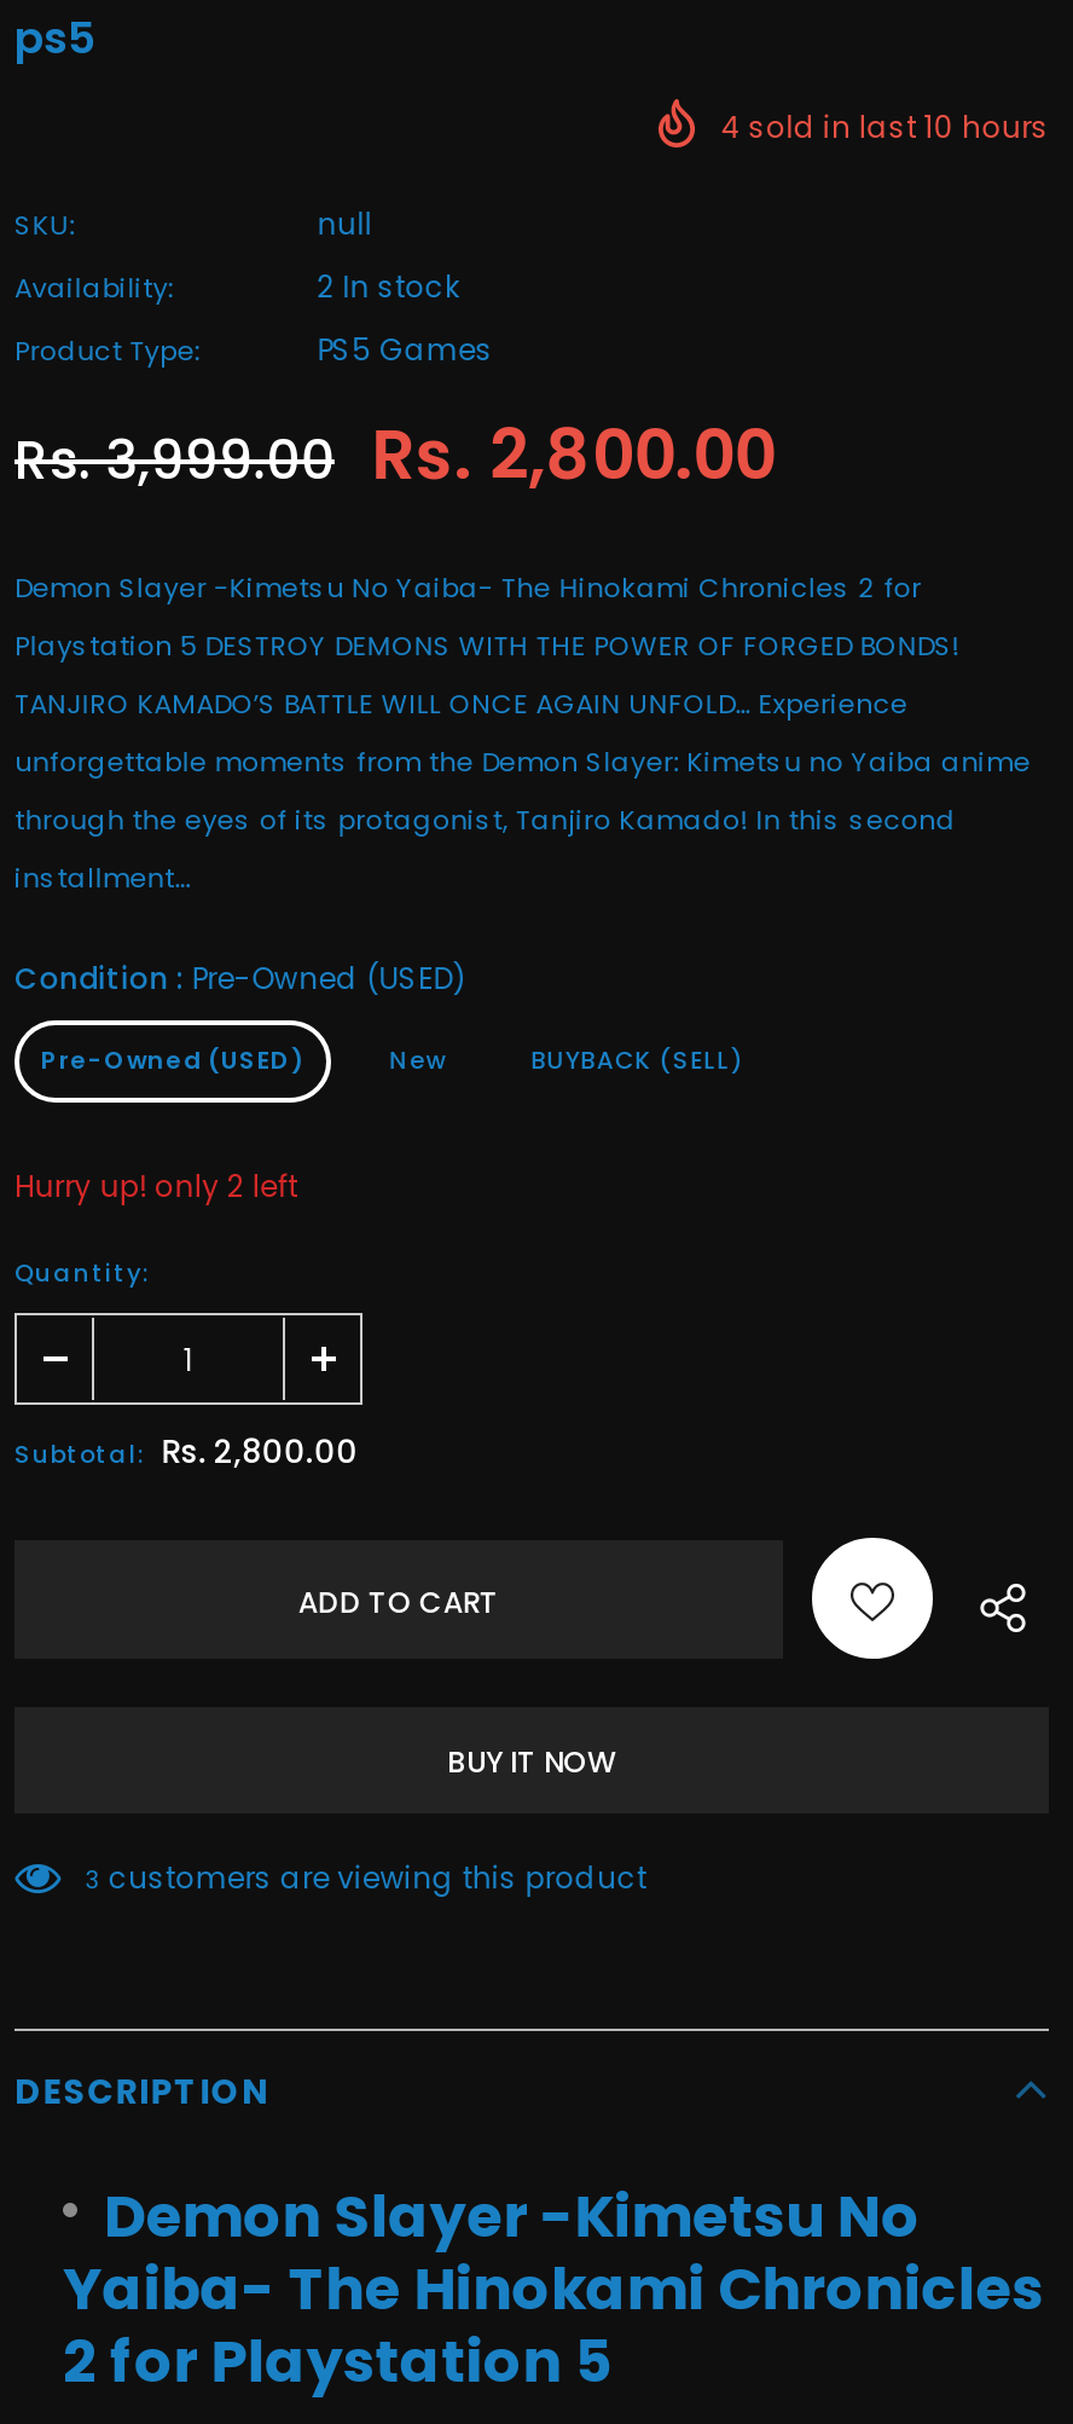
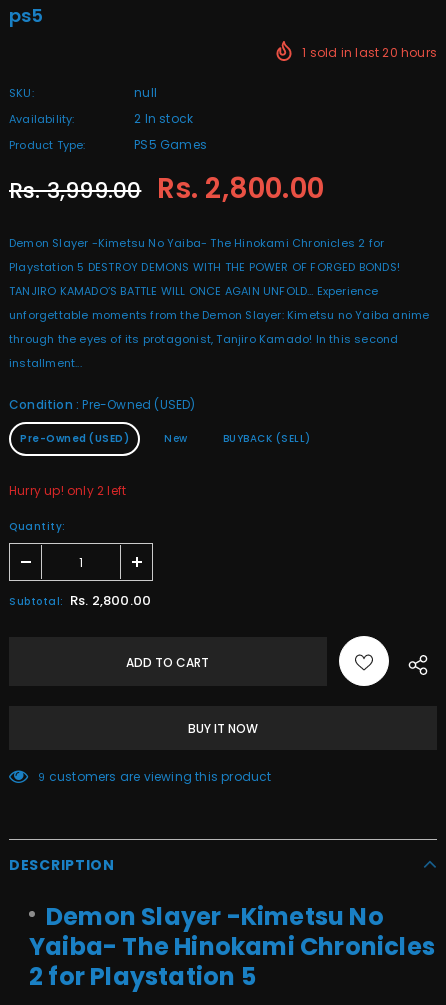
- 4 sold in last 10 hours
+ 1 sold in last 20 hours

- 3 customers are viewing this product
+ 9 customers are viewing this product
